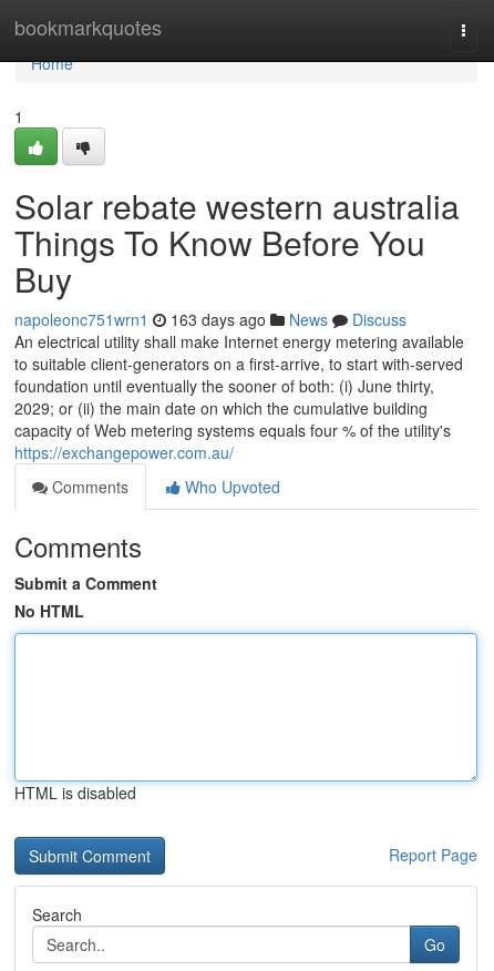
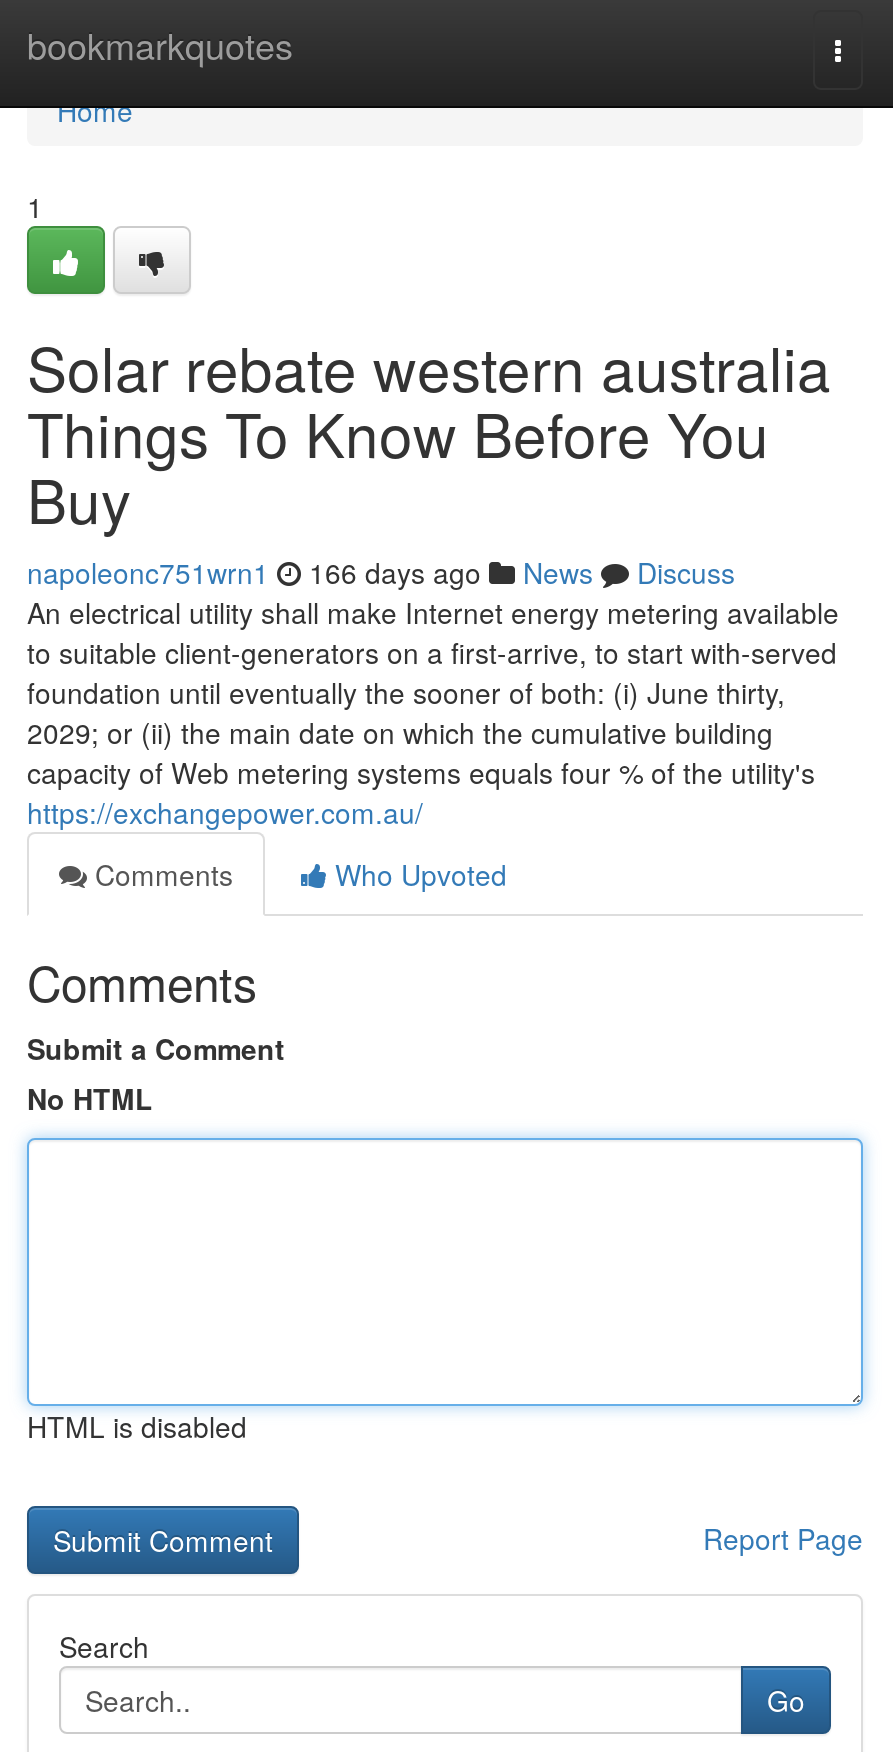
- napoleonc751wrn1 163 days ago News Discuss
+ napoleonc751wrn1 166 days ago News Discuss
